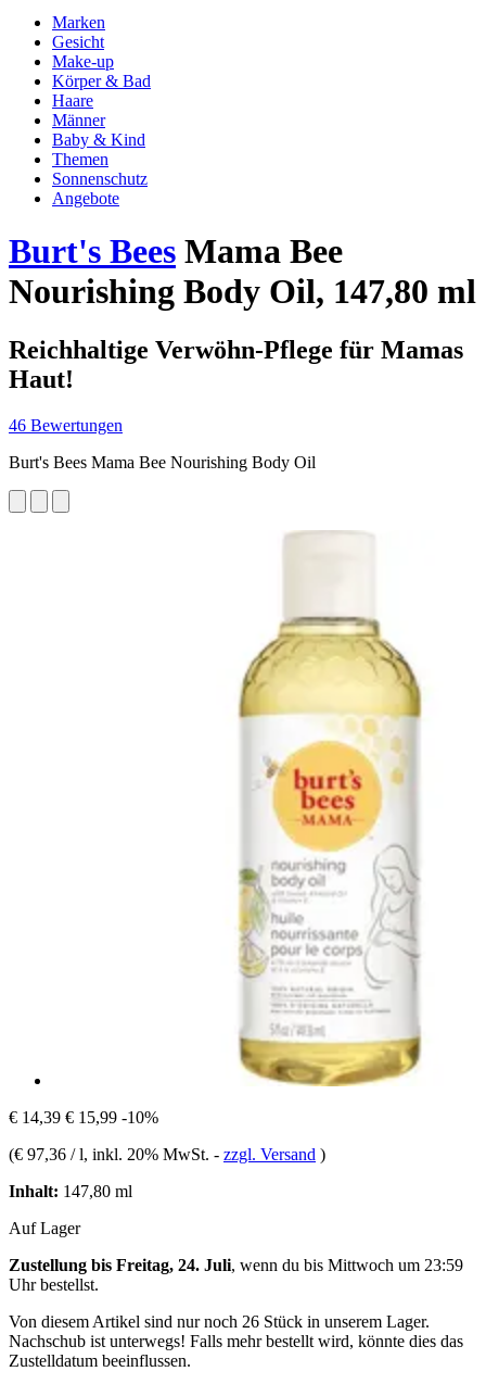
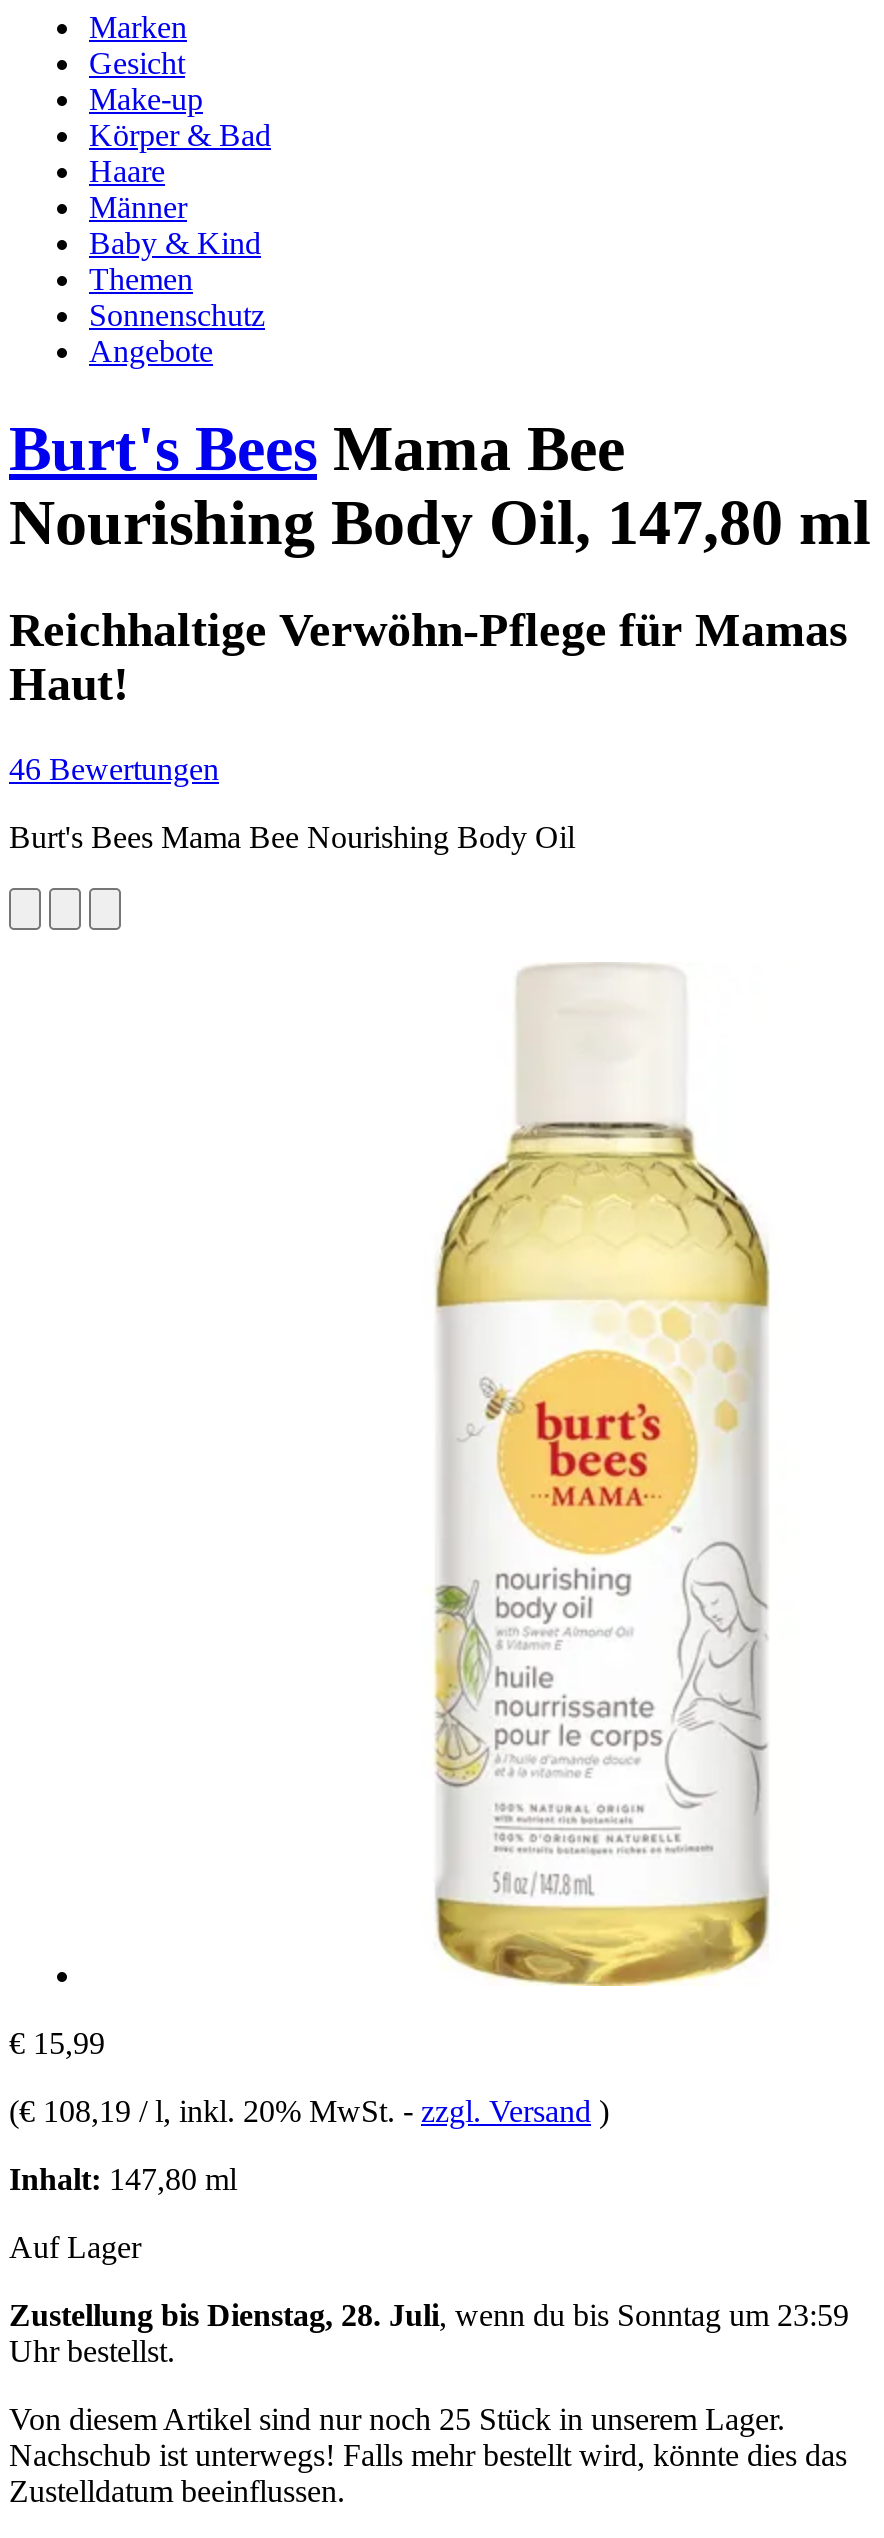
- € 14,39 € 15,99 -10%
+ € 15,99

- (€ 97,36 / l, inkl. 20% MwSt. - zzgl. Versand )
+ (€ 108,19 / l, inkl. 20% MwSt. - zzgl. Versand )

- Zustellung bis Freitag, 24. Juli, wenn du bis Mittwoch um 23:59
+ Zustellung bis Dienstag, 28. Juli, wenn du bis Sonntag um 23:59

- Von diesem Artikel sind nur noch 26 Stück in unserem Lager.
+ Von diesem Artikel sind nur noch 25 Stück in unserem Lager.
